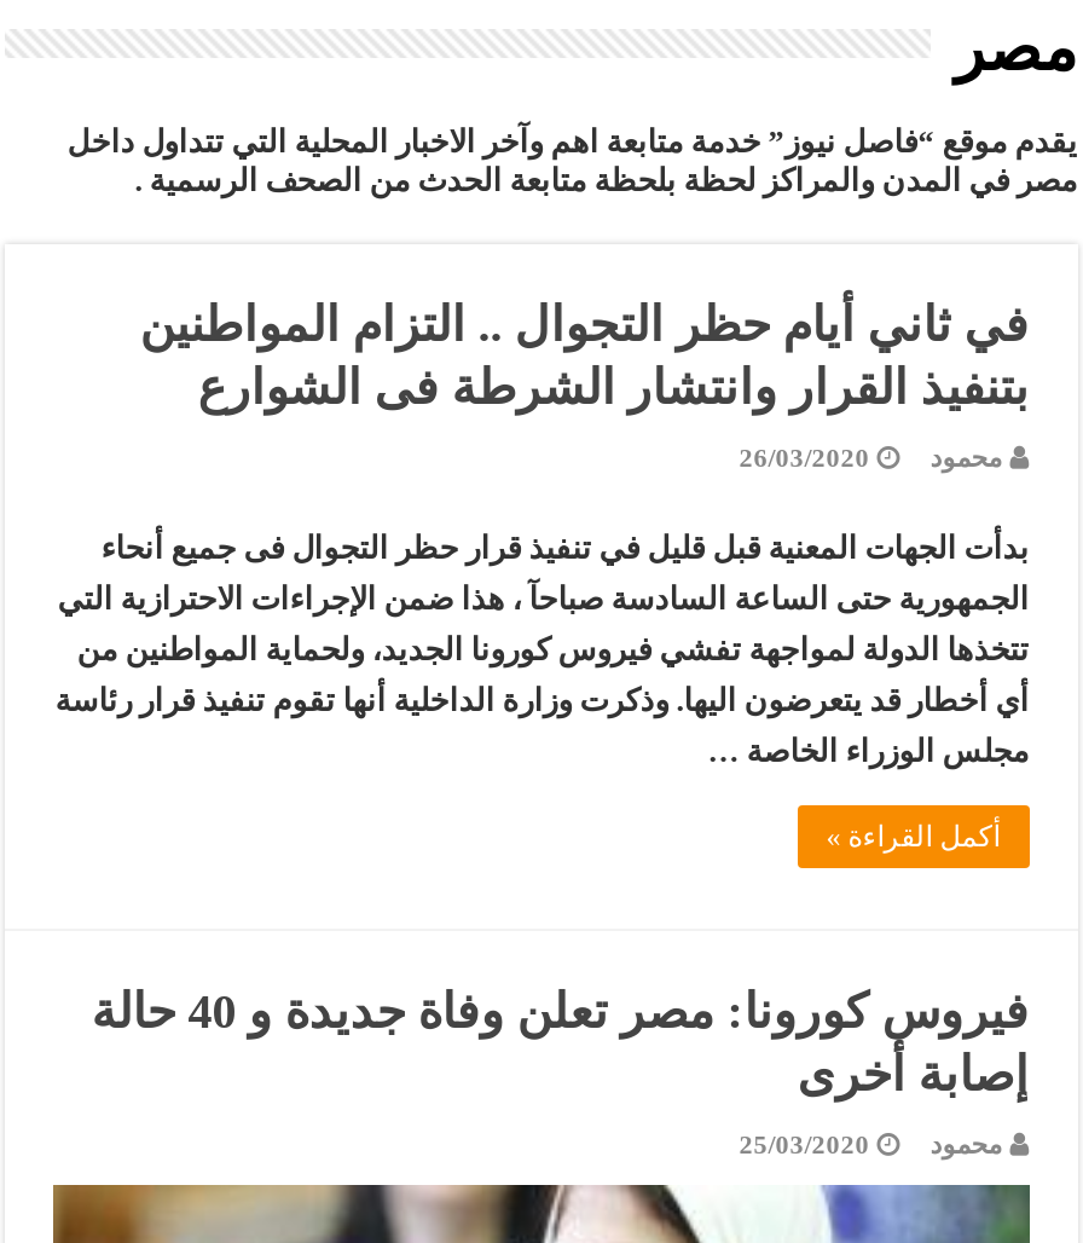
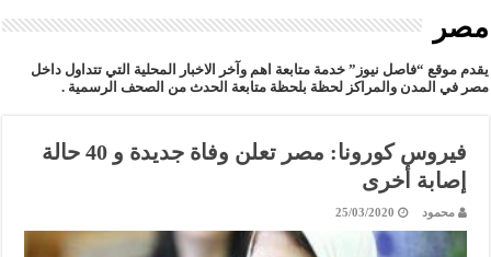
- في ثاني أيام حظر التجوال .. التزام المواطنين
- بتنفيذ القرار وانتشار الشرطة فى الشوارع
- محمود
- 26/03/2020
- بدأت الجهات المعنية قبل قليل في تنفيذ قرار حظر التجوال فى جميع أنحاء
- الجمهورية حتى الساعة السادسة صباحآ ، هذا ضمن الإجراءات الاحترازية التي
- تتخذها الدولة لمواجهة تفشي فيروس كورونا الجديد، ولحماية المواطنين من
- أي أخطار قد يتعرضون اليها. وذكرت وزارة الداخلية أنها تقوم تنفيذ قرار رئاسة
- مجلس الوزراء الخاصة …
- أكمل القراءة »
